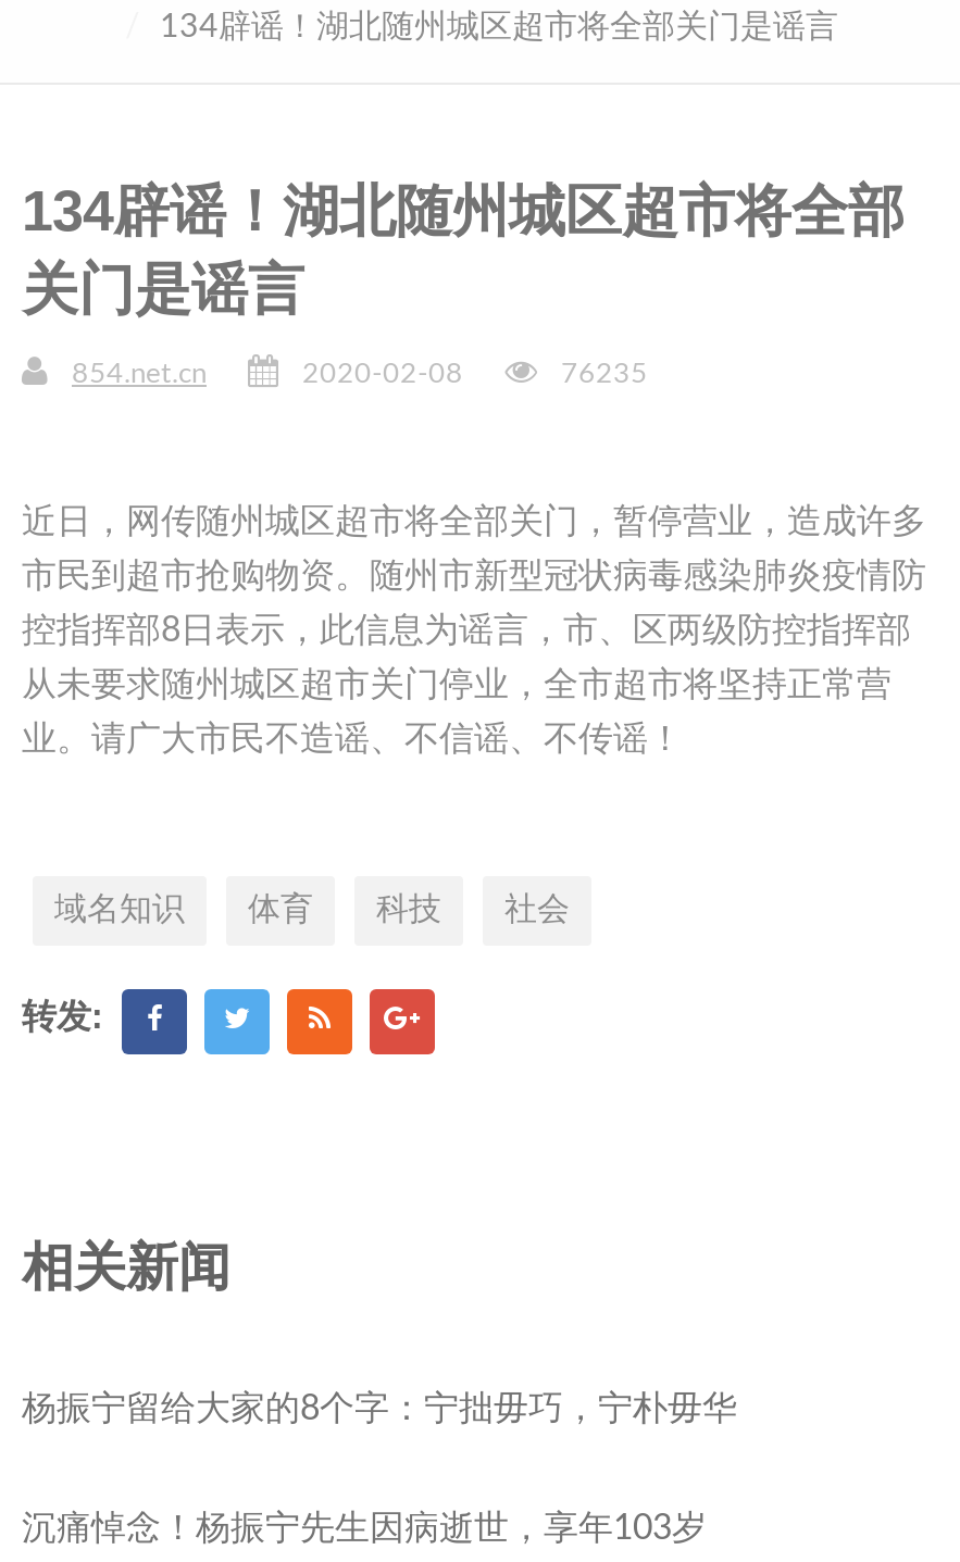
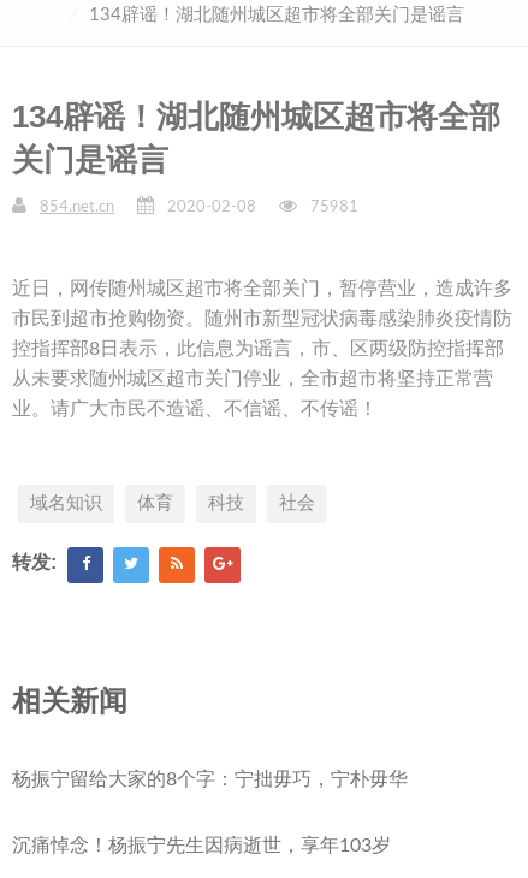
- 76235
+ 75981
